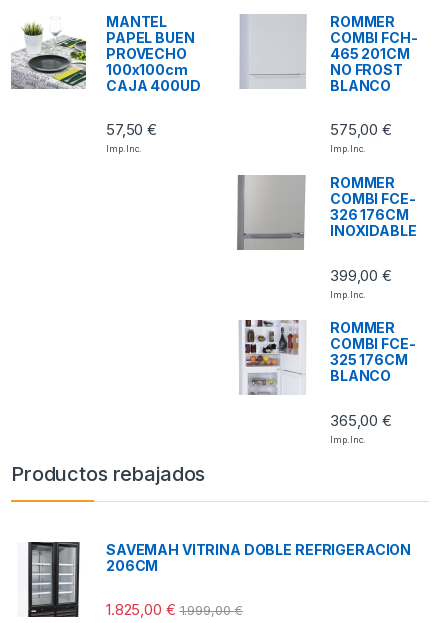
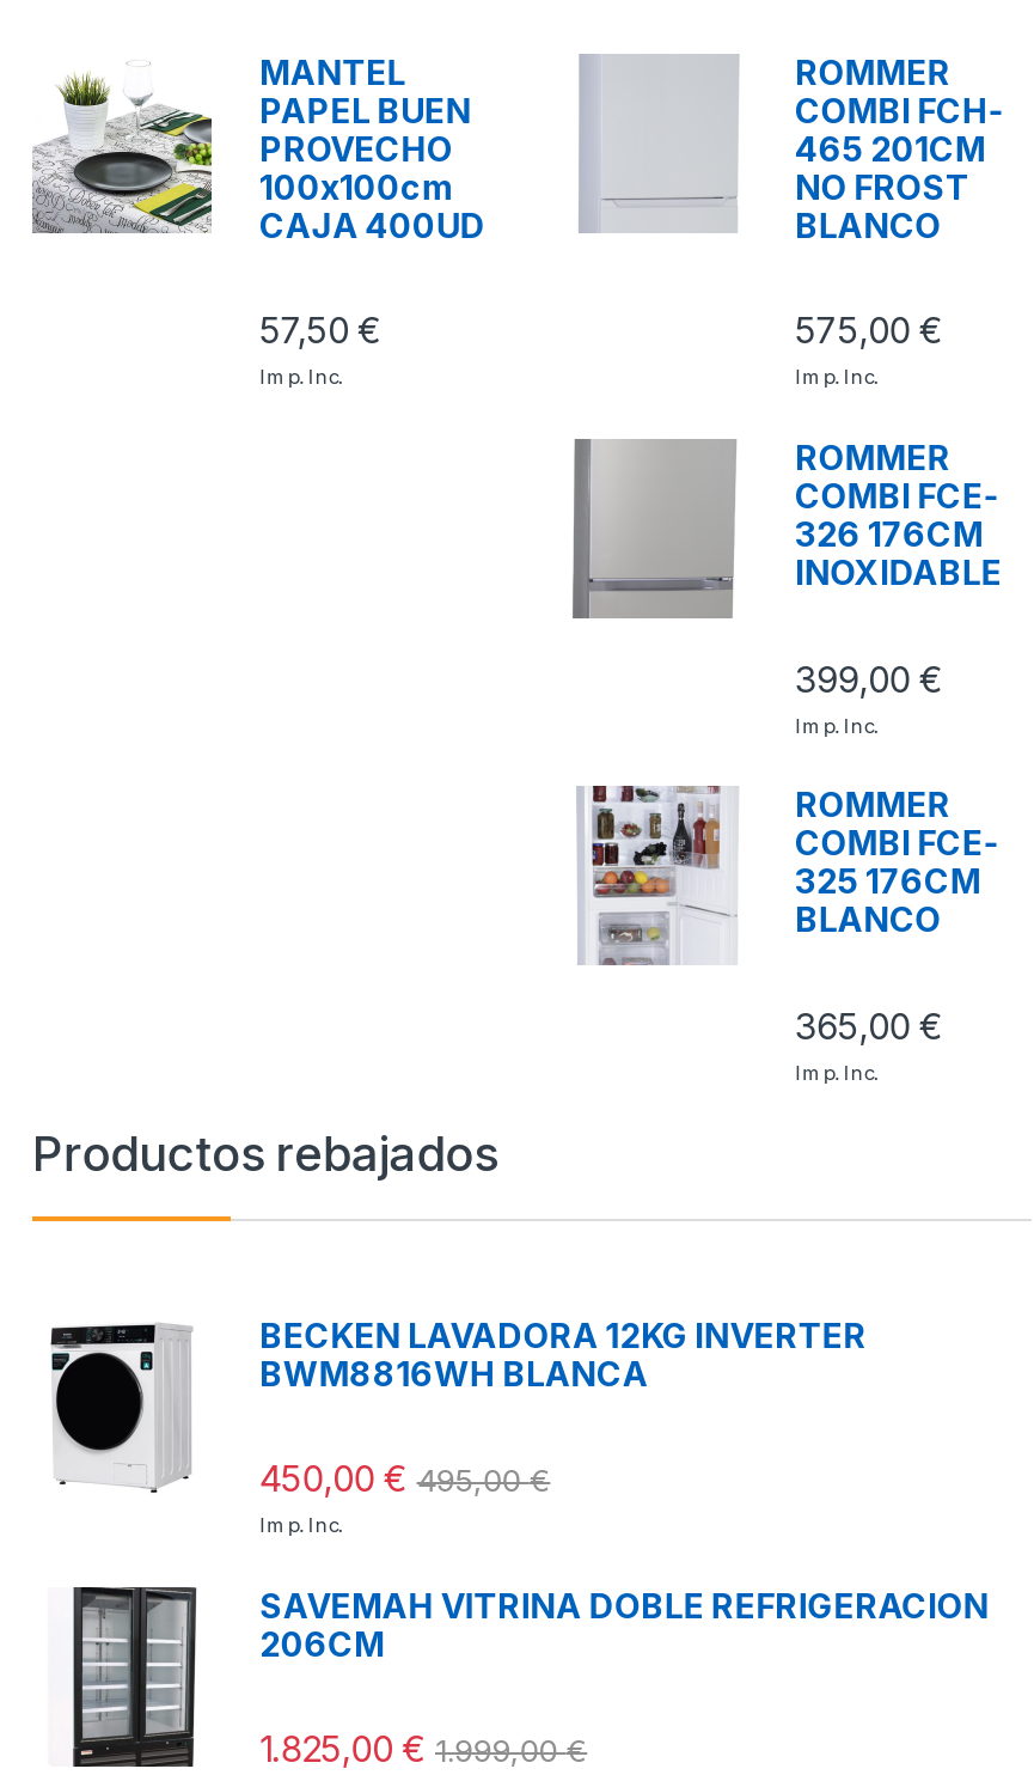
+ [image]
+ BECKEN LAVADORA 12KG INVERTER
+ BWM8816WH BLANCA
+ 450,00 € 495,00€
+ Imp. Inc.
